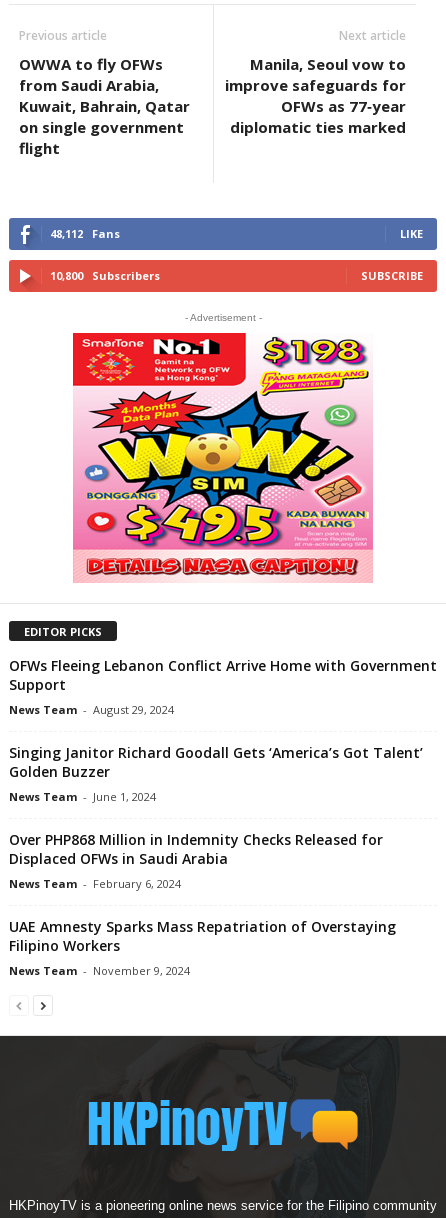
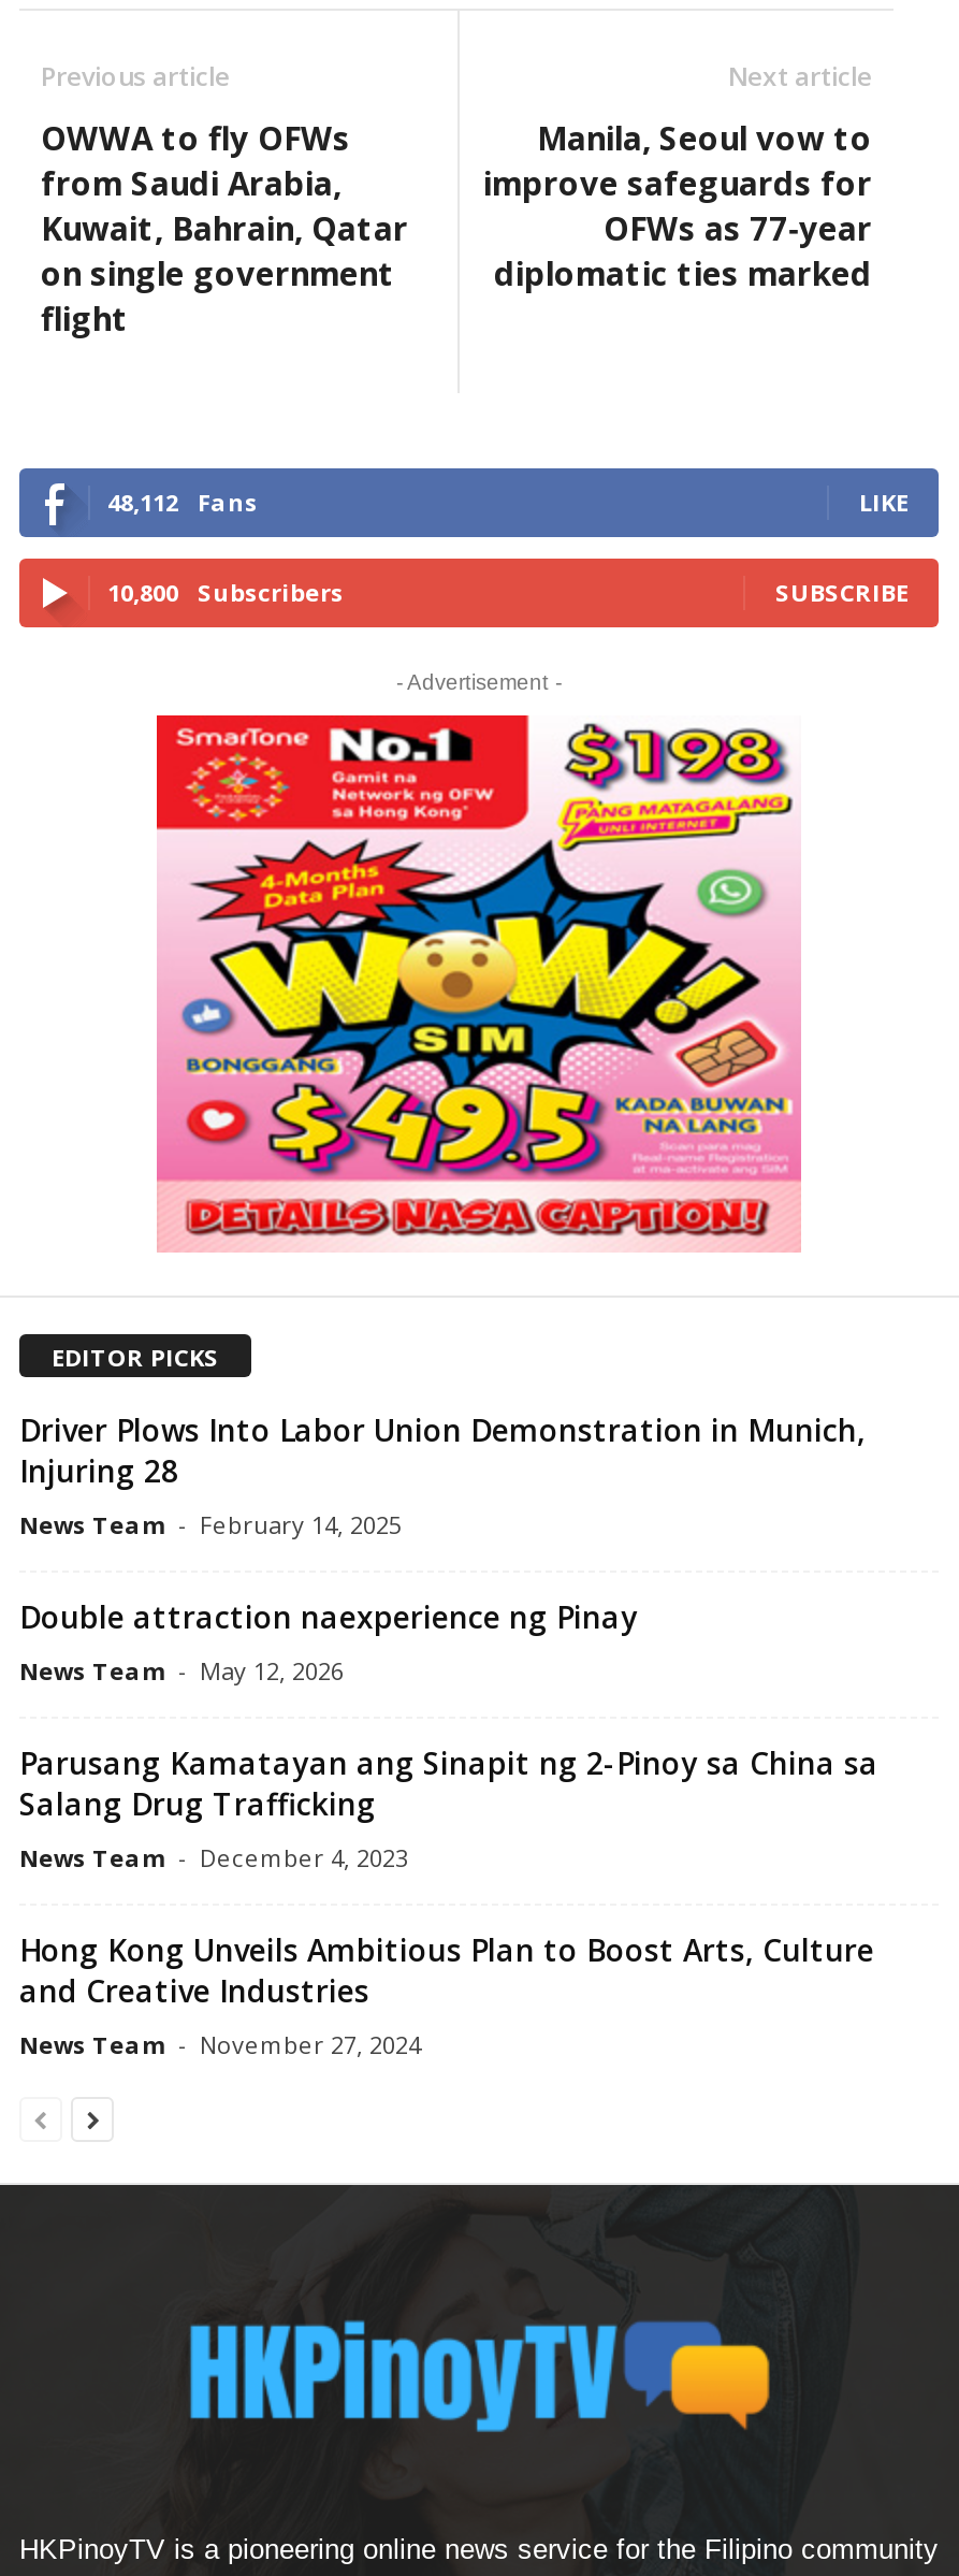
- OFWs Fleeing Lebanon Conflict Arrive Home with Government
- Support
- News Team - August 29, 2024
+ Driver Plows Into Labor Union Demonstration in Munich,
+ Injuring 28
+ News Team - February 14, 2025

- Singing Janitor Richard Goodall Gets ‘America’s Got Talent’
- Golden Buzzer
- News Team - June 1, 2024
+ Double attraction naexperience ng Pinay
+ News Team - May 12, 2026

- Over PHP868 Million in Indemnity Checks Released for
- Displaced OFWs in Saudi Arabia
- News Team - February 6, 2024
+ Parusang Kamatayan ang Sinapit ng 2-Pinoy sa China sa
+ Salang Drug Trafficking
+ News Team - December 4, 2023

- UAE Amnesty Sparks Mass Repatriation of Overstaying
- Filipino Workers
- News Team - November 9, 2024
+ Hong Kong Unveils Ambitious Plan to Boost Arts, Culture
+ and Creative Industries
+ News Team - November 27, 2024
